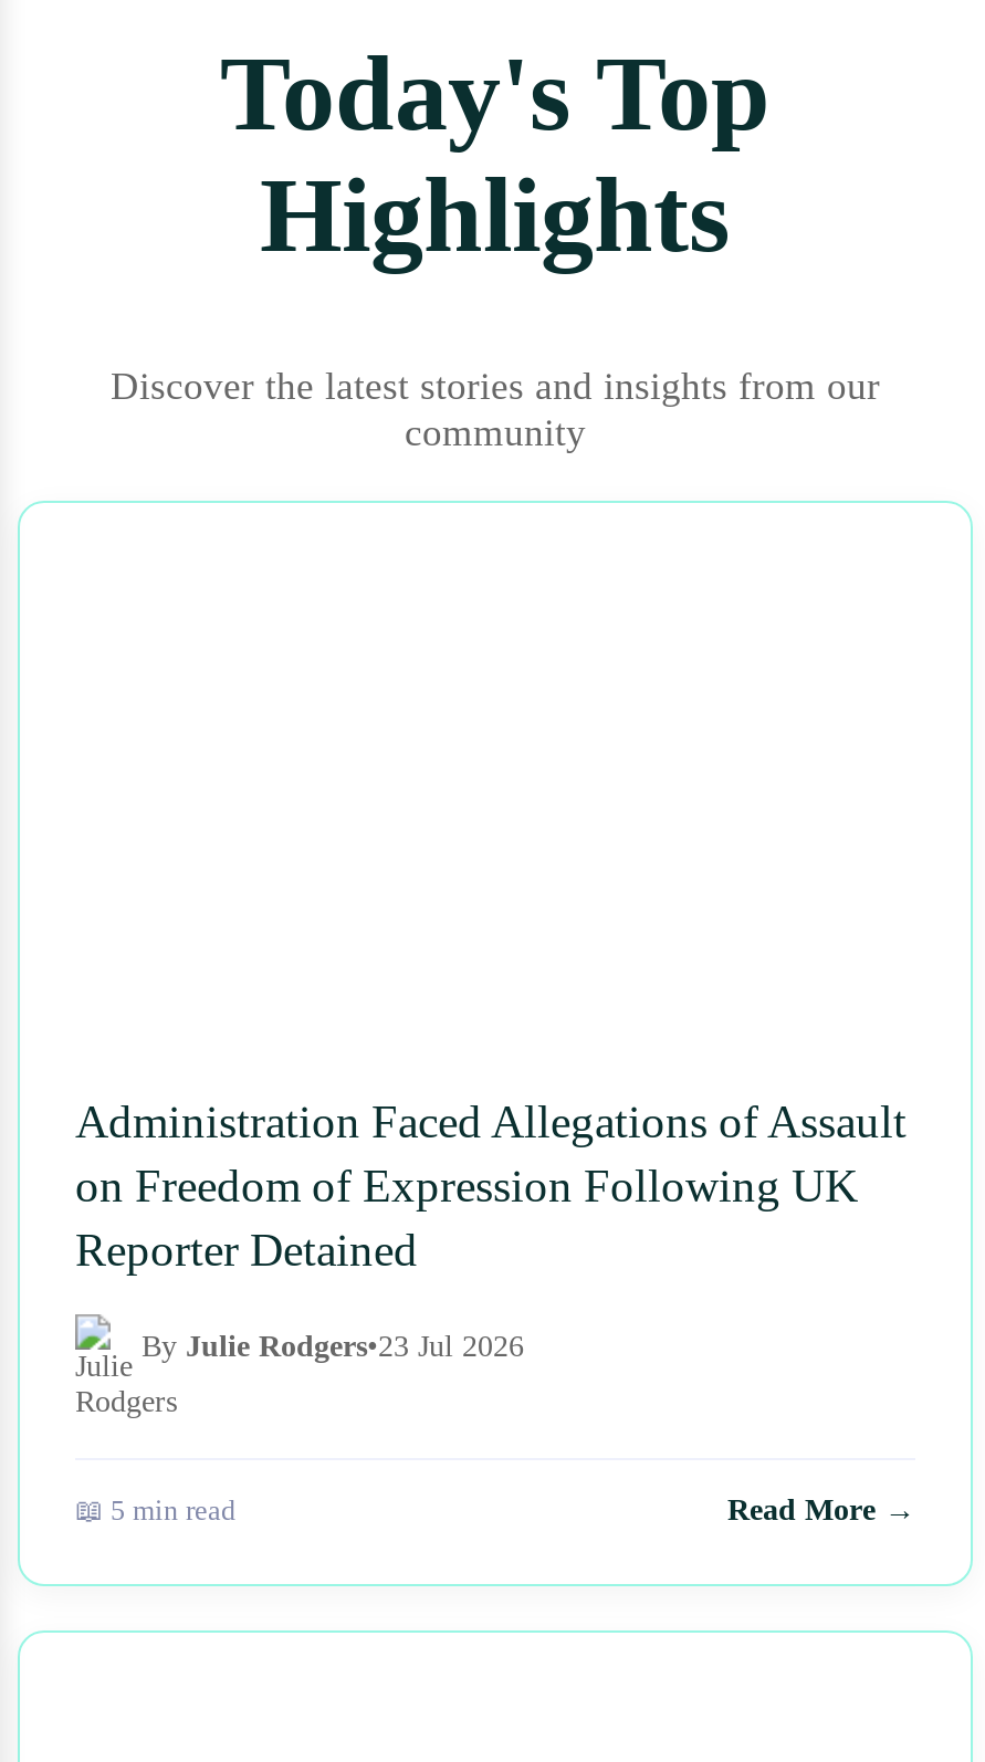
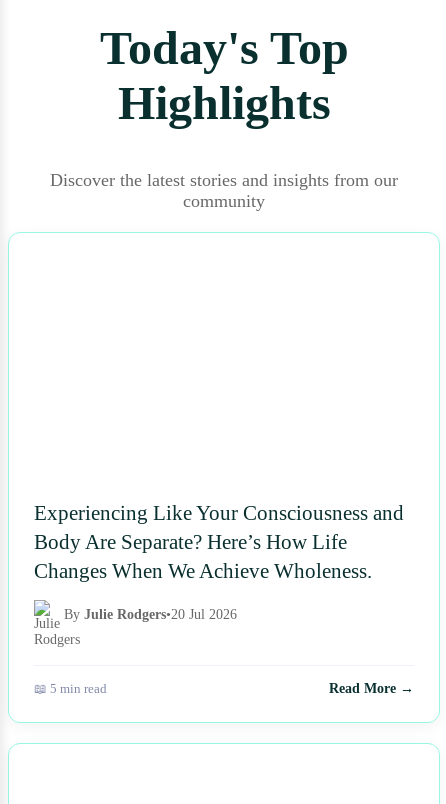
- Administration Faced Allegations of Assault
- on Freedom of Expression Following UK
- Reporter Detained
+ Experiencing Like Your Consciousness and
+ Body Are Separate? Here’s How Life
+ Changes When We Achieve Wholeness.

- By Julie Rodgers•23 Jul 2026
+ By Julie Rodgers•20 Jul 2026
